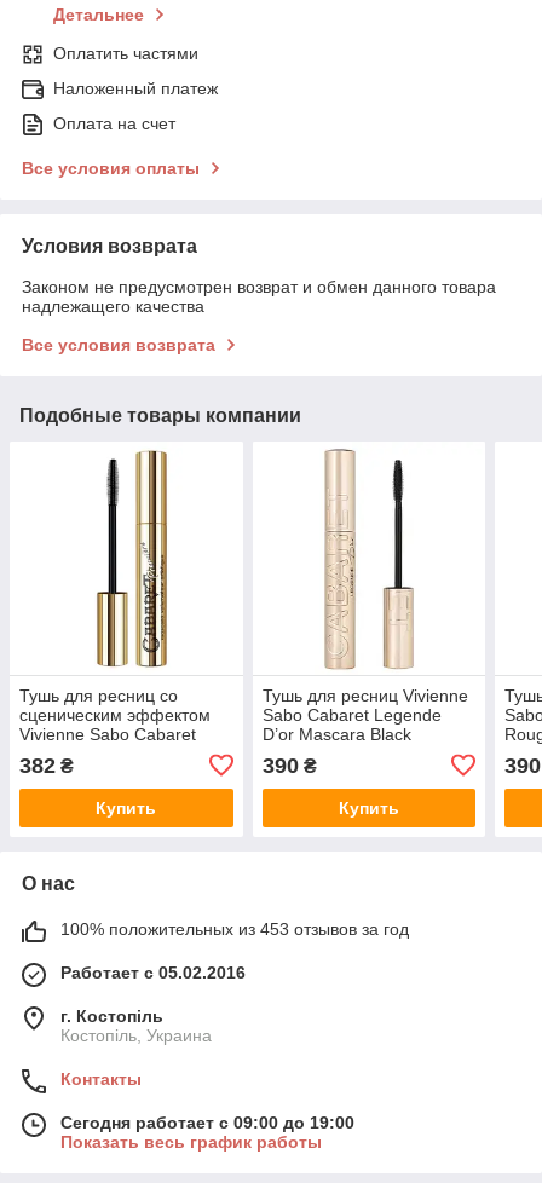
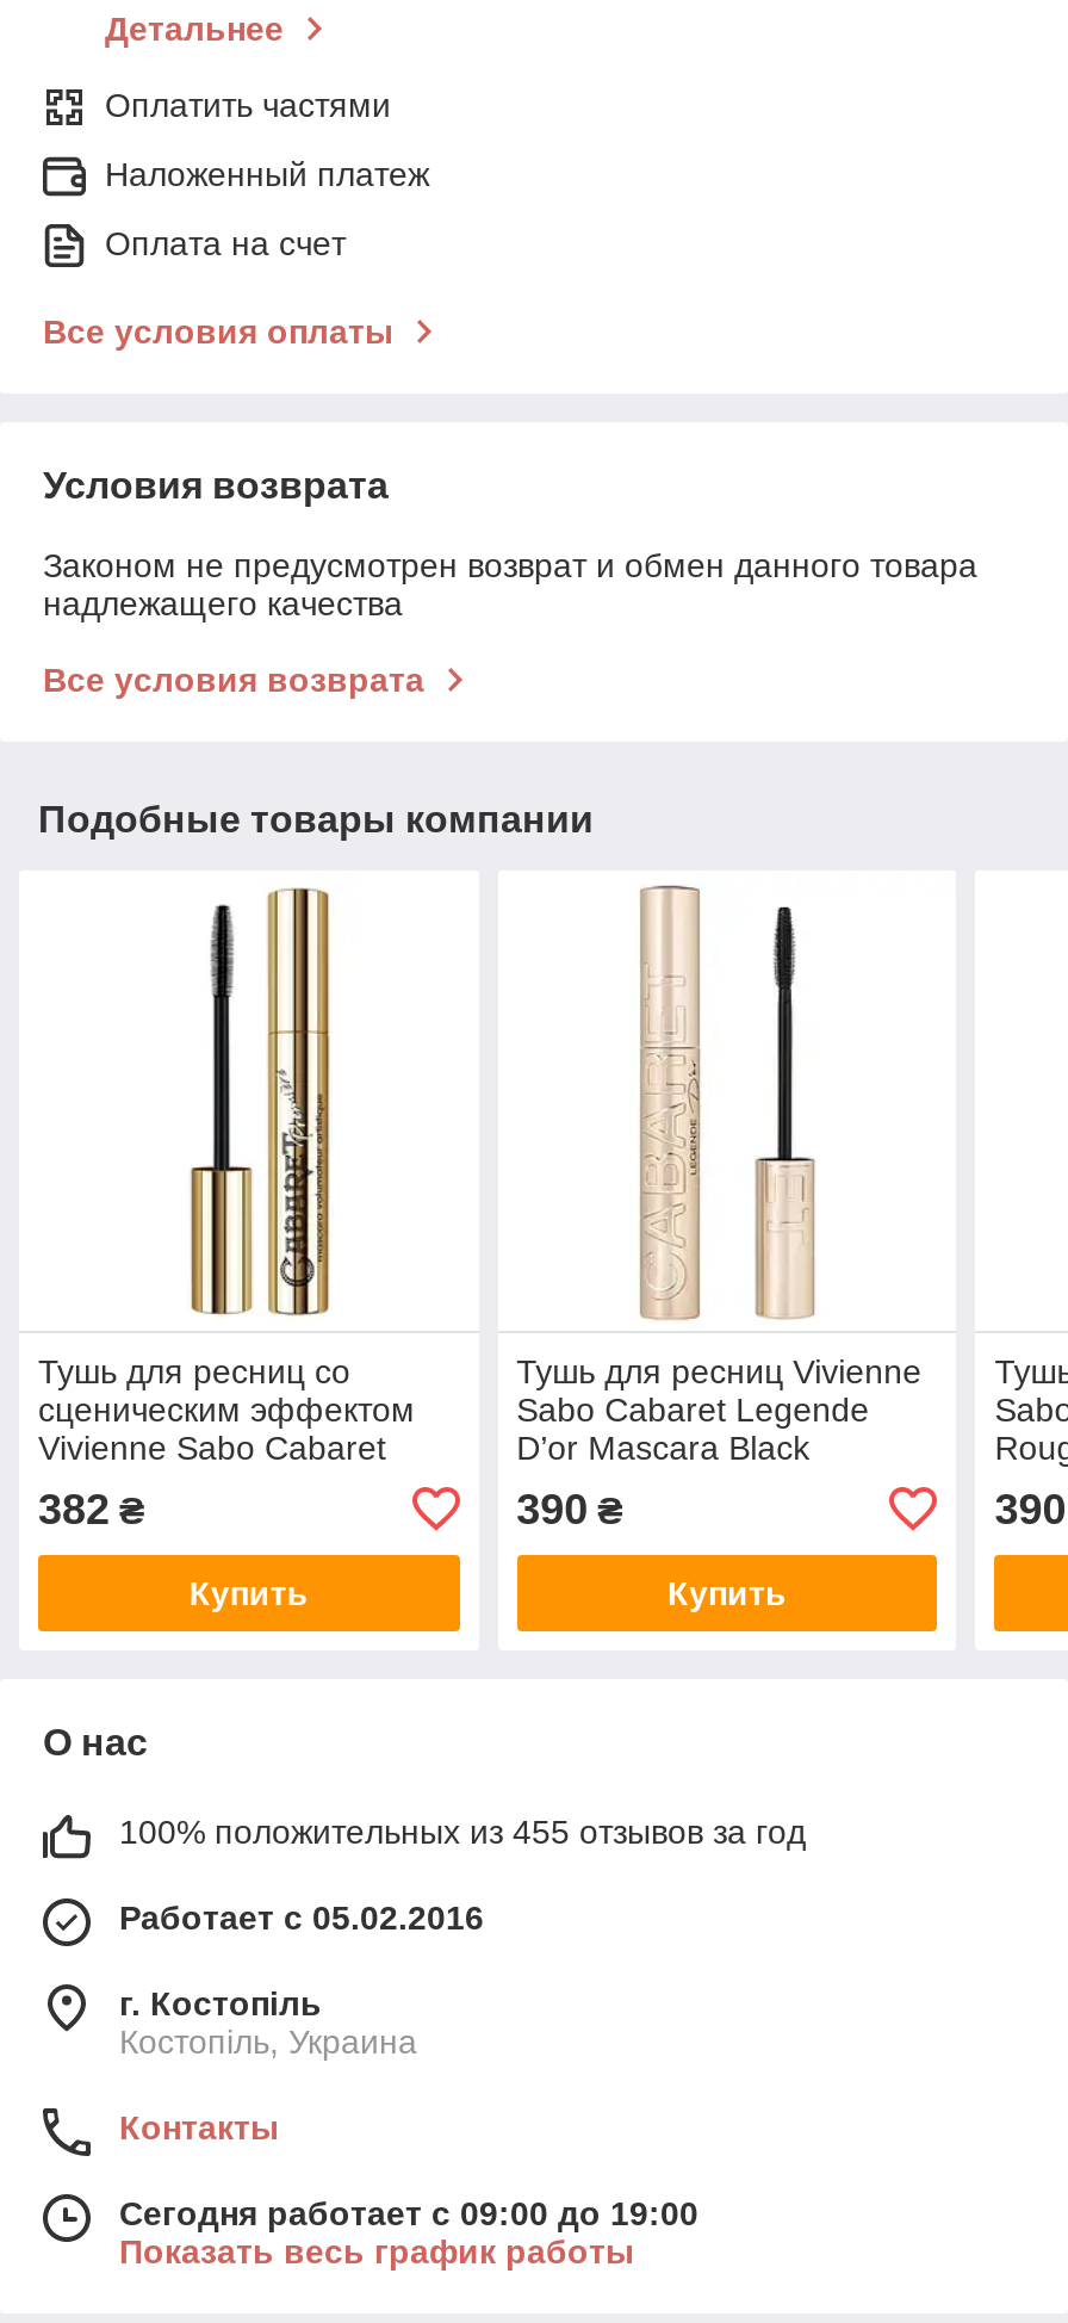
- 100% положительных из 453 отзывов за год
+ 100% положительных из 455 отзывов за год
